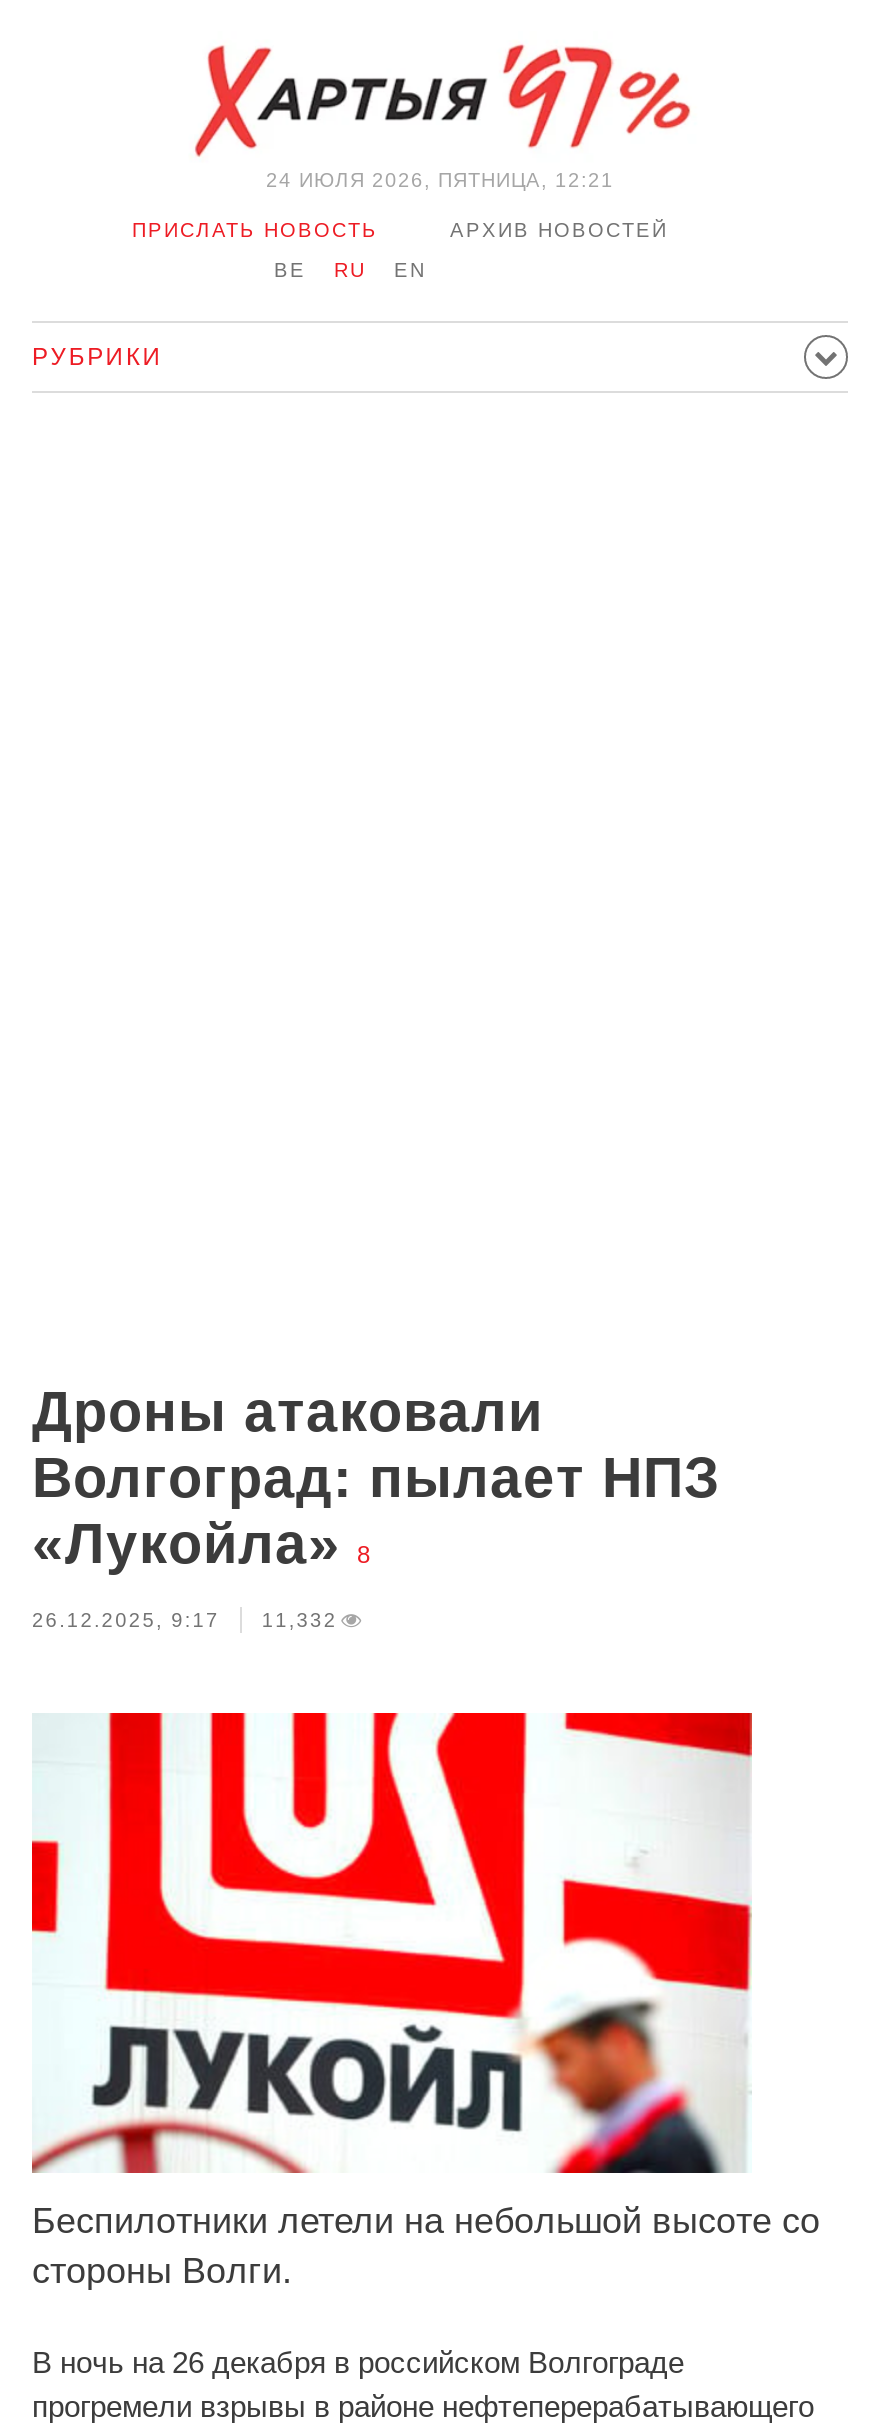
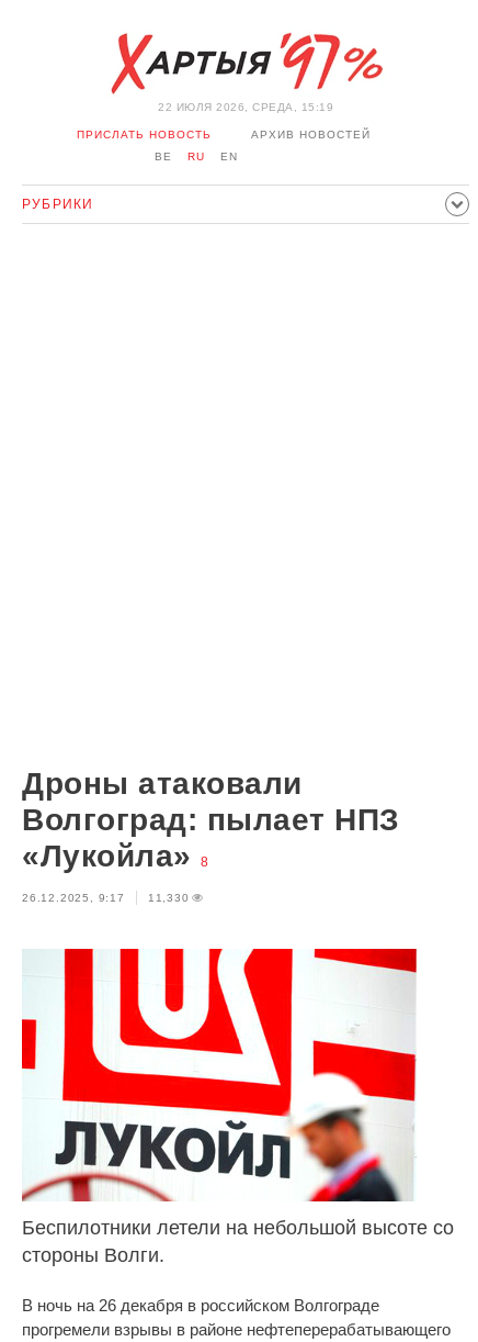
- 24 ИЮЛЯ 2026, ПЯТНИЦА, 12:21
+ 22 ИЮЛЯ 2026, СРЕДА, 15:19

- 26.12.2025, 9:17 11,332
+ 26.12.2025, 9:17 11,330
